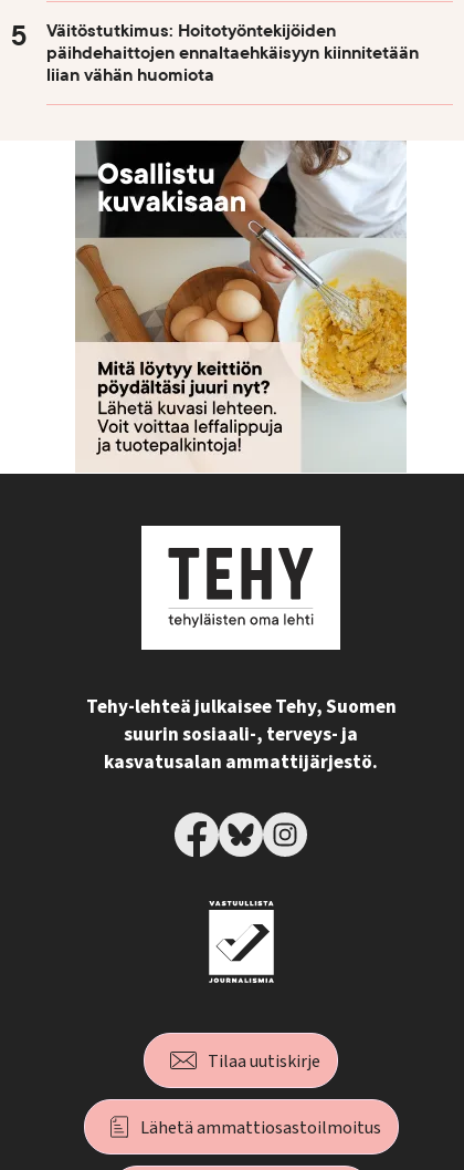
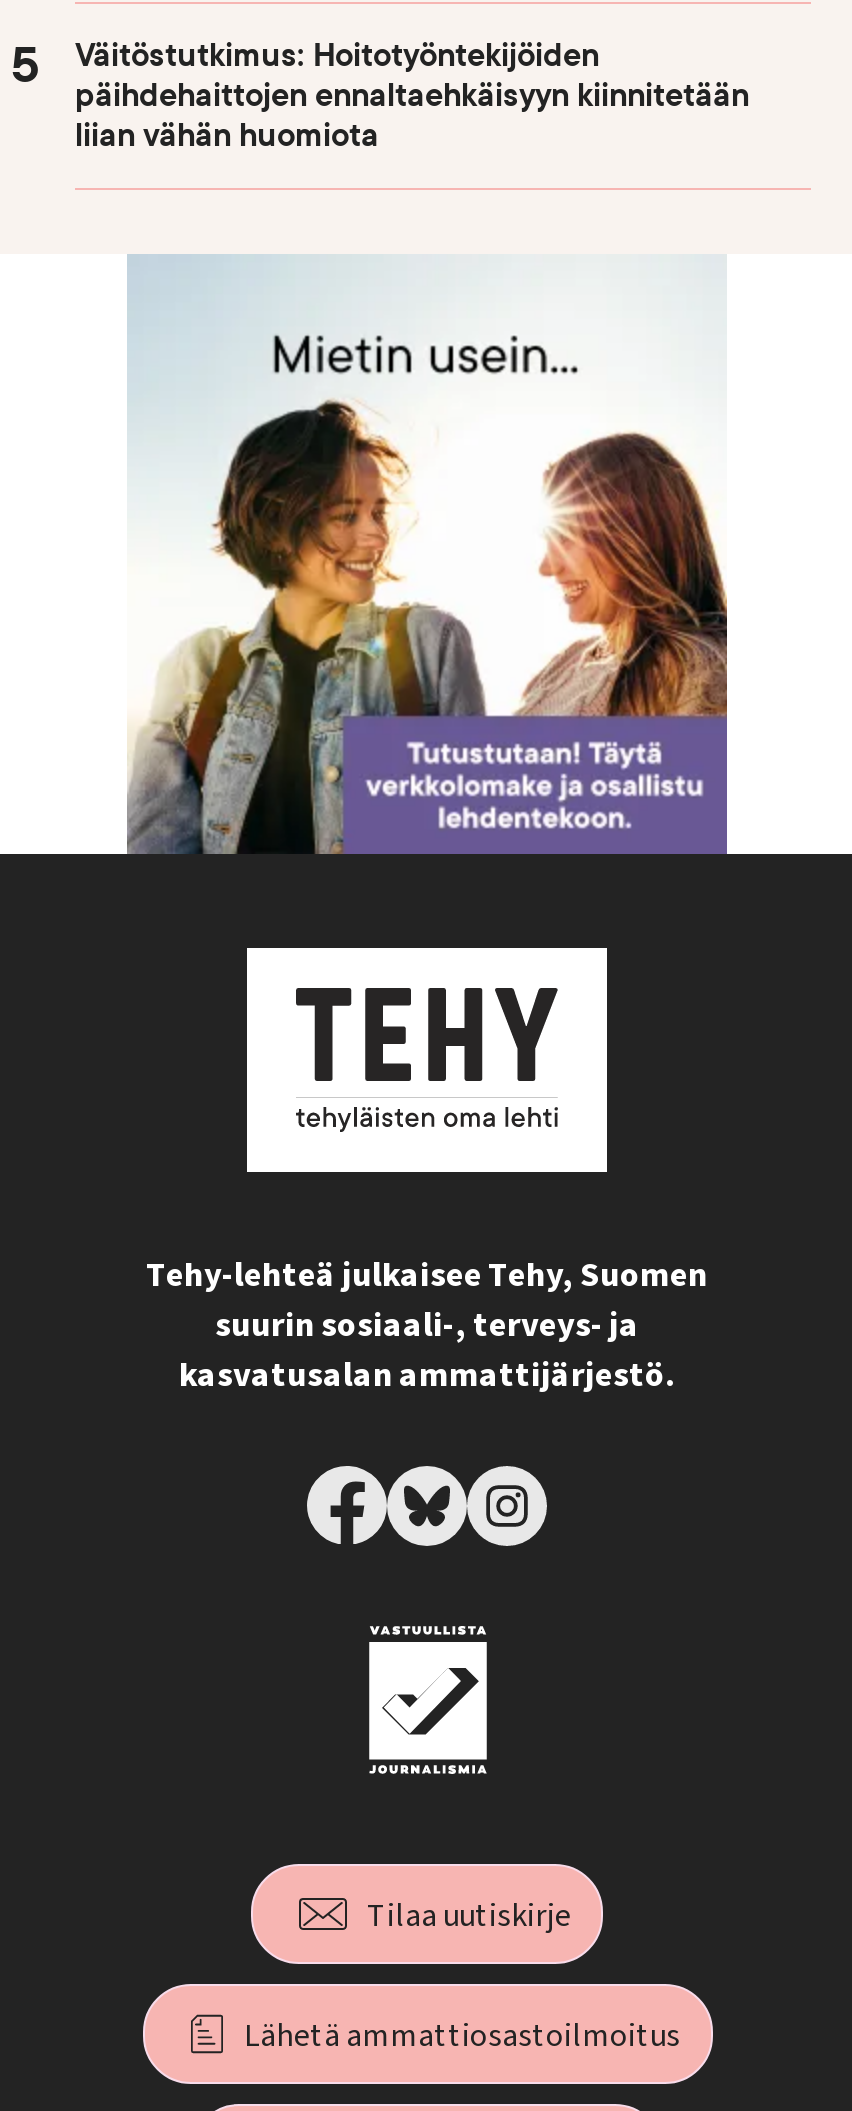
- [image]
+ [image]
